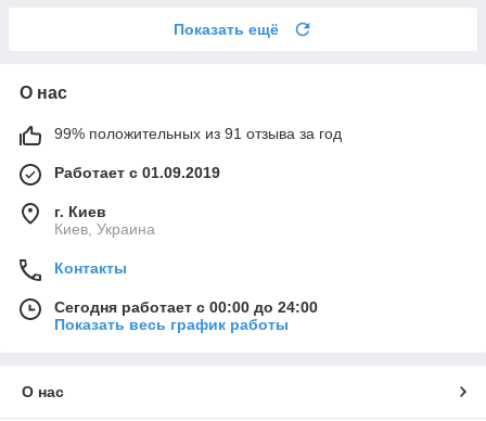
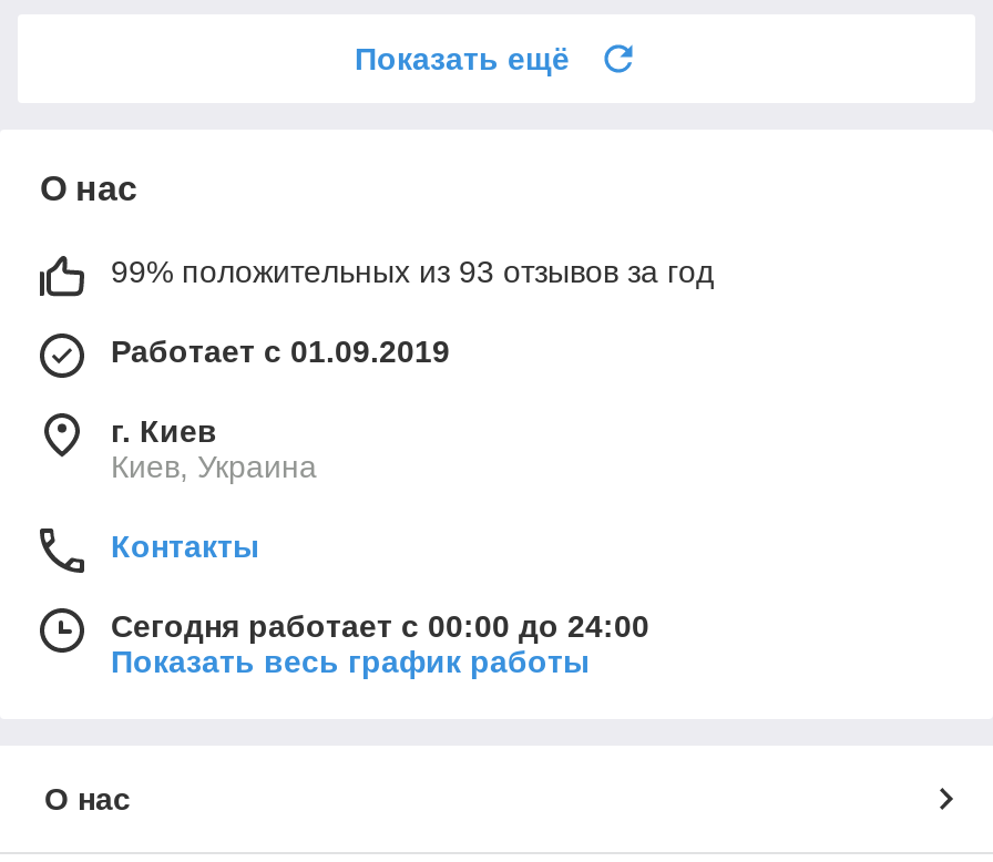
- 99% положительных из 91 отзыва за год
+ 99% положительных из 93 отзывов за год
